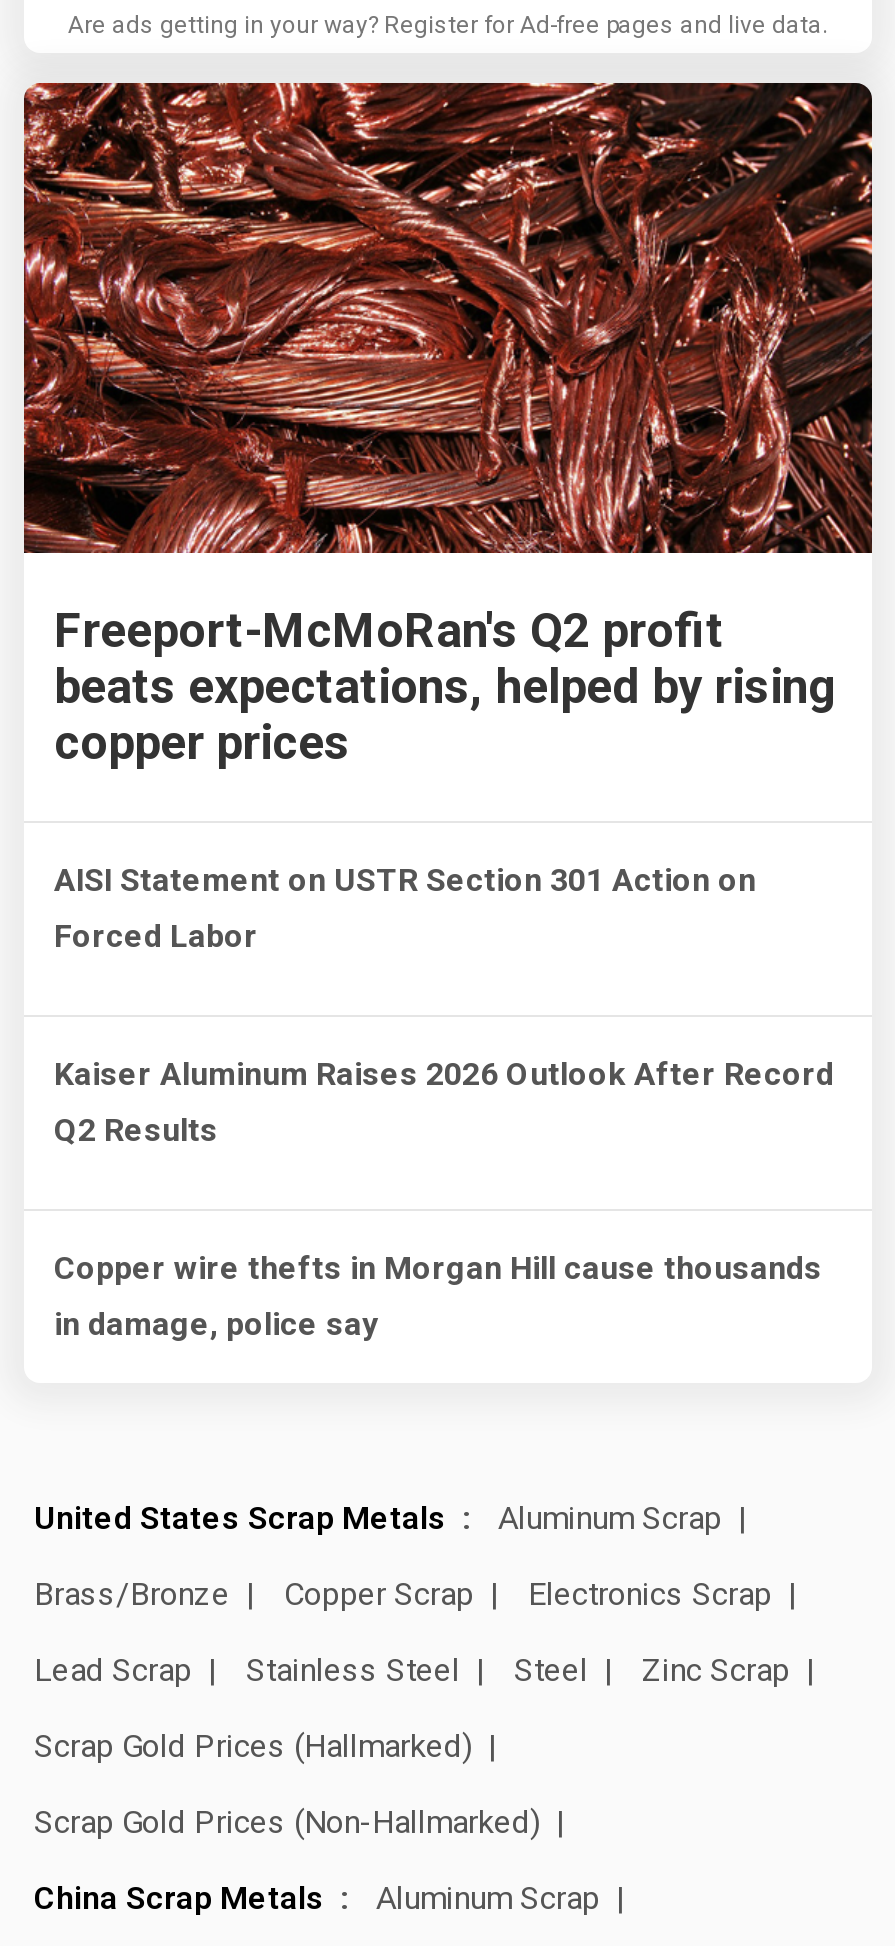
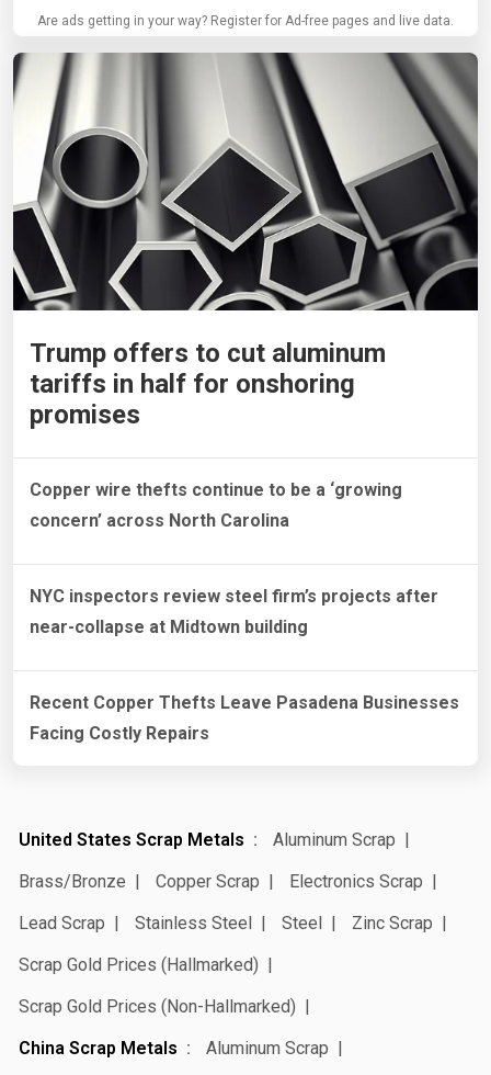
- [image]
- Freeport-McMoRan's Q2 profit
- beats expectations, helped by rising
- copper prices
+ [image]
+ Trump offers to cut aluminum
+ tariffs in half for onshoring
+ promises

- AISI Statement on USTR Section 301 Action on
+ Copper wire thefts continue to be a ‘growing

- Forced Labor
+ concern’ across North Carolina

- Kaiser Aluminum Raises 2026 Outlook After Record
+ NYC inspectors review steel firm’s projects after

- Q2 Results
+ near-collapse at Midtown building

- Copper wire thefts in Morgan Hill cause thousands
+ Recent Copper Thefts Leave Pasadena Businesses

- in damage, police say
+ Facing Costly Repairs
